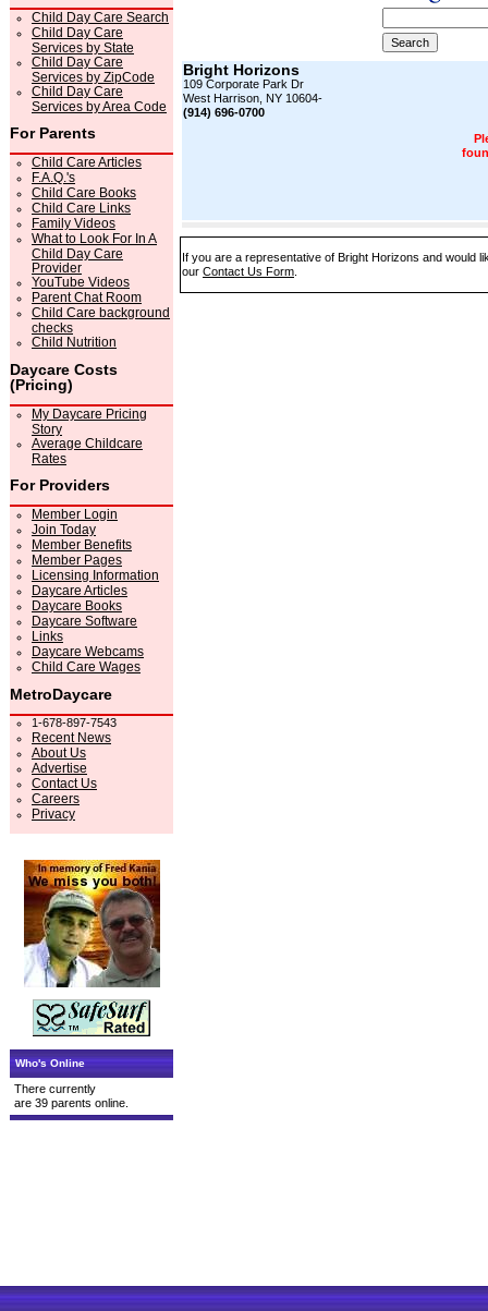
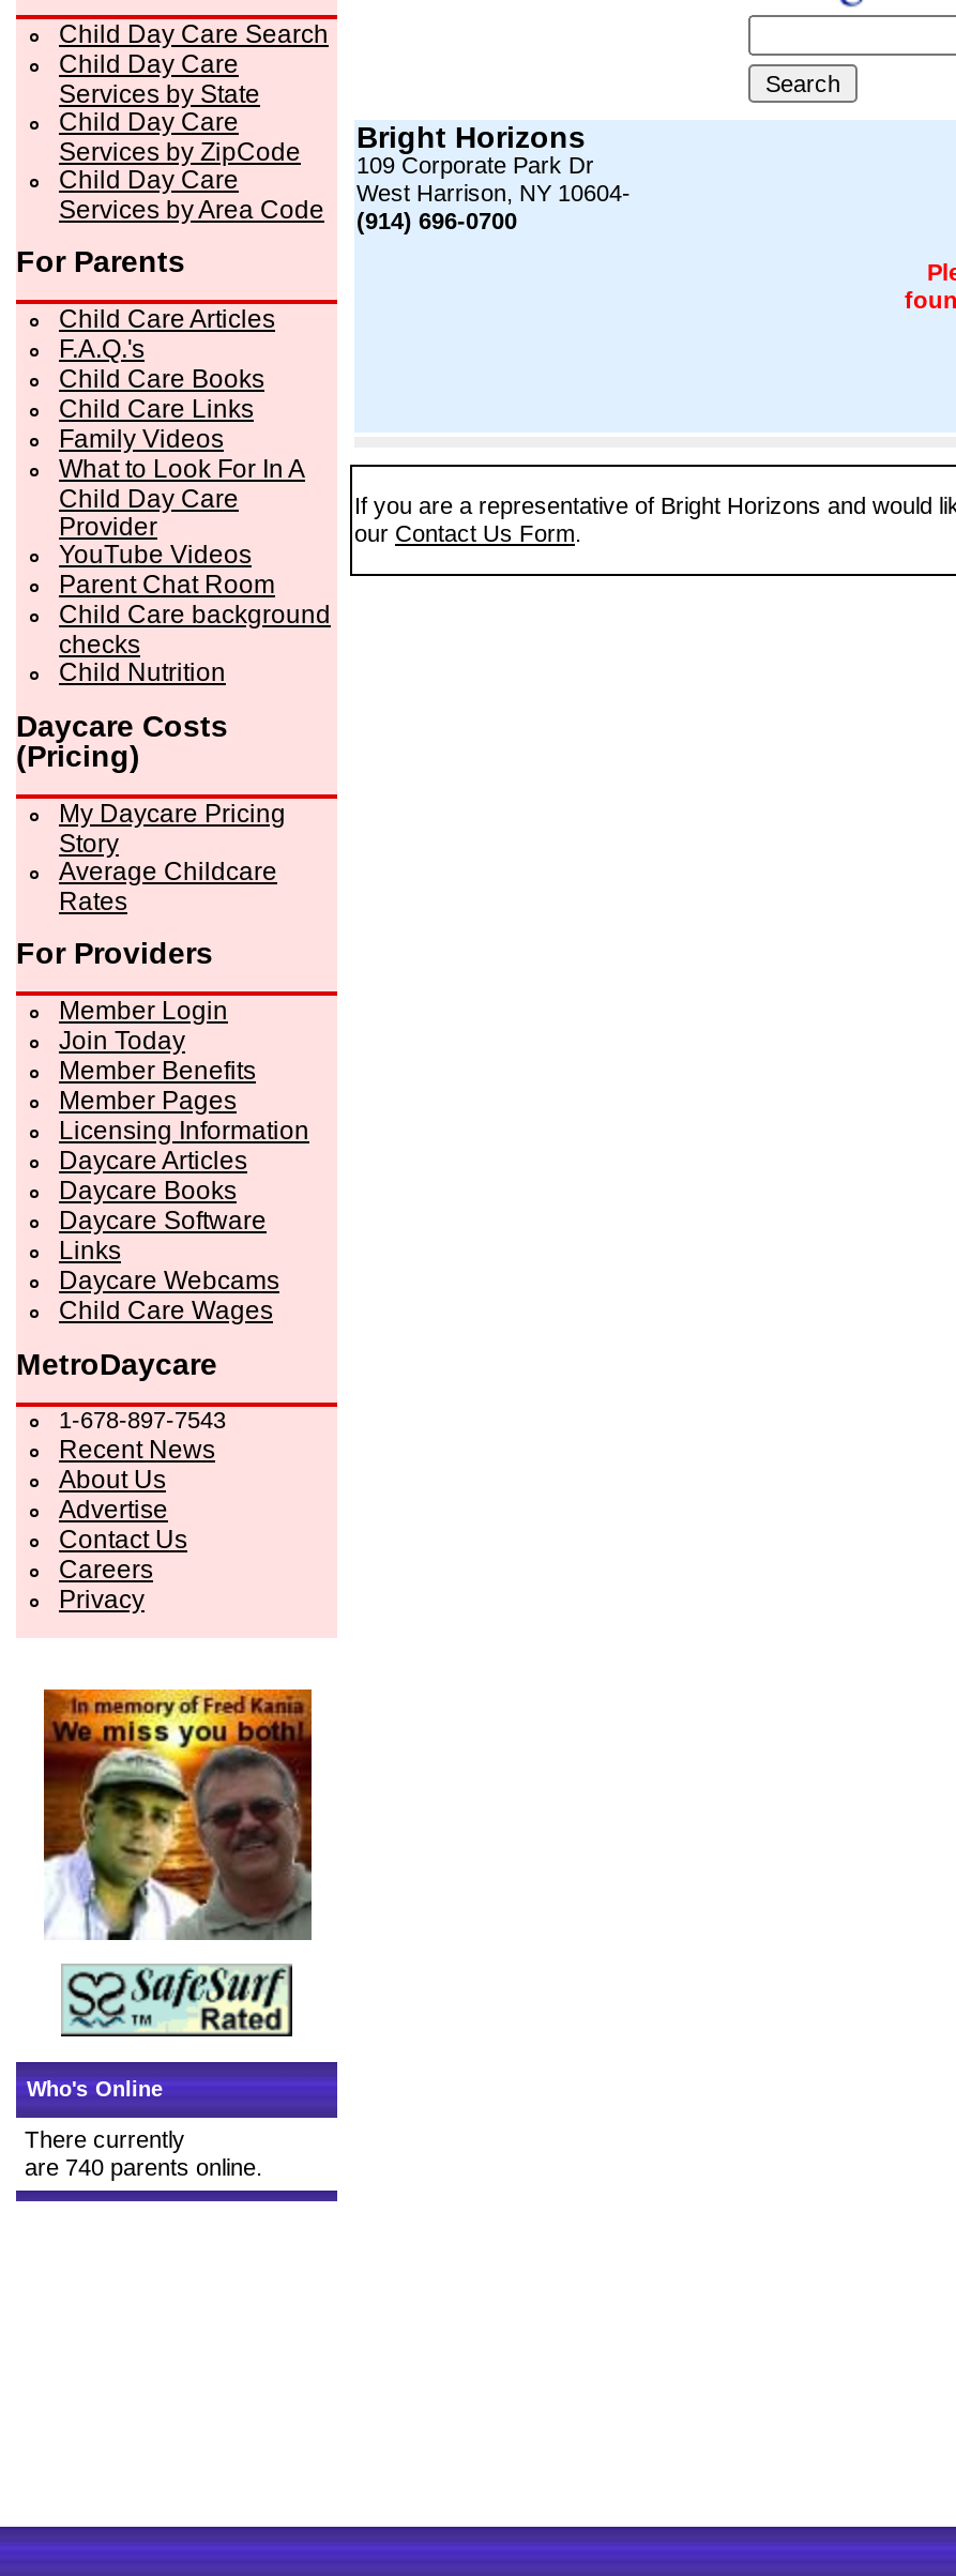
- are 39 parents online.
+ are 740 parents online.
